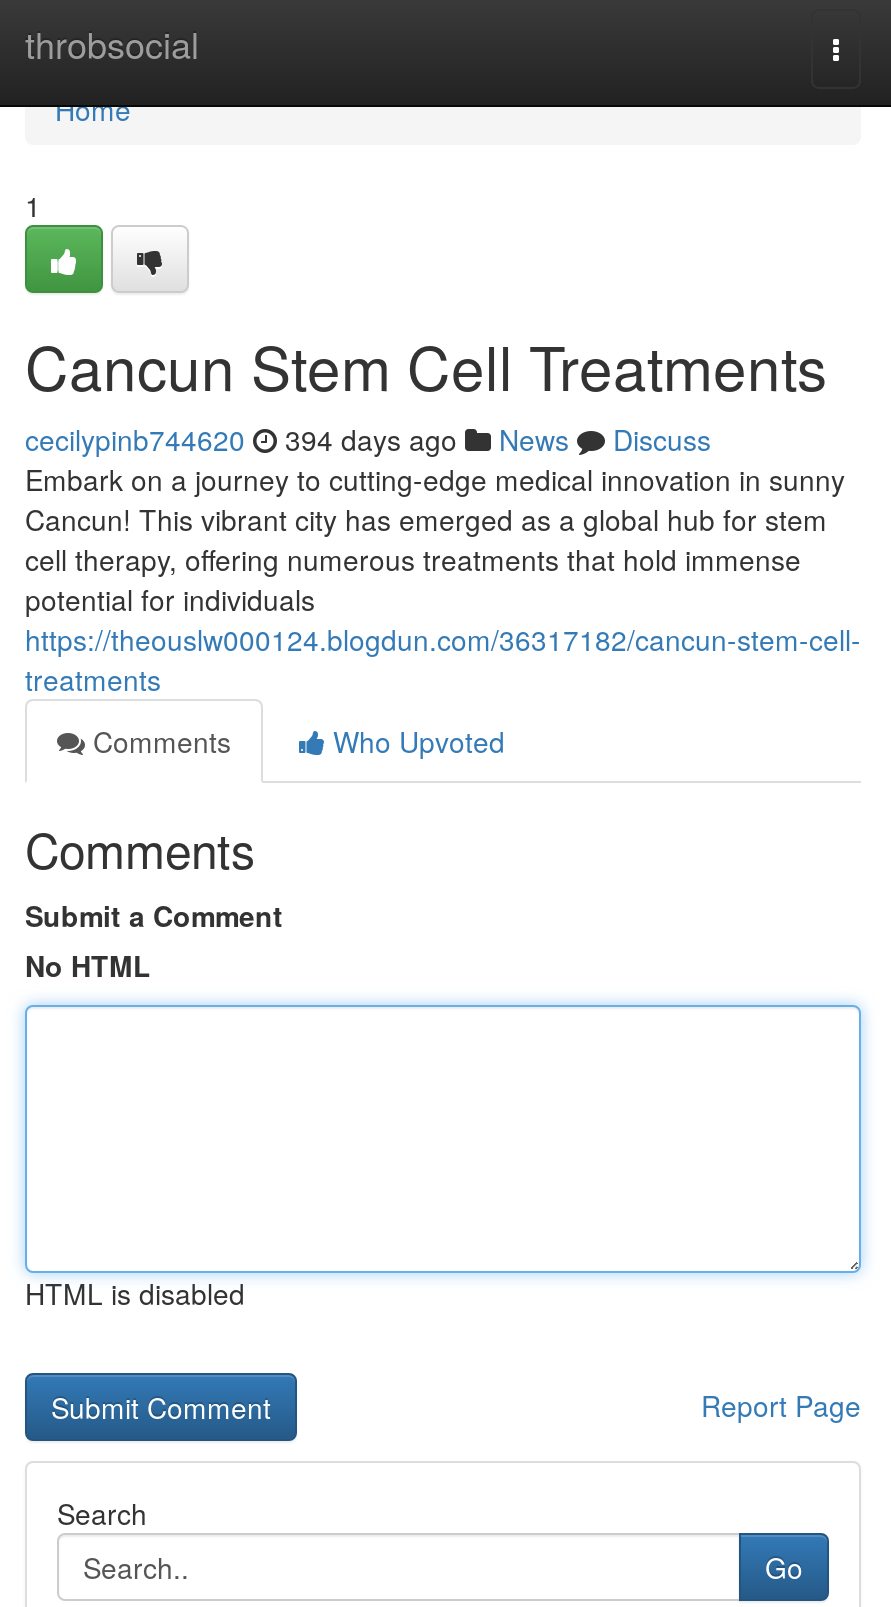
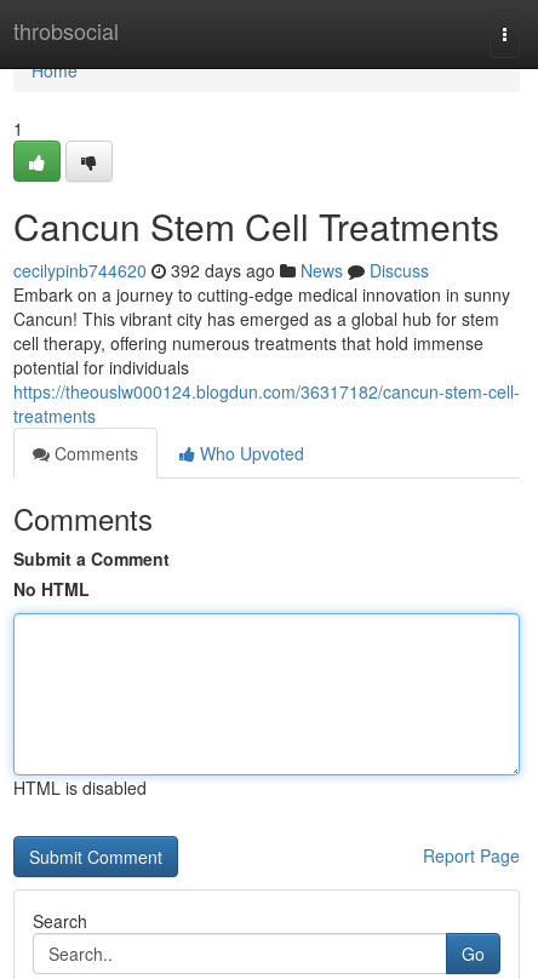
- cecilypinb744620 394 days ago News Discuss
+ cecilypinb744620 392 days ago News Discuss
